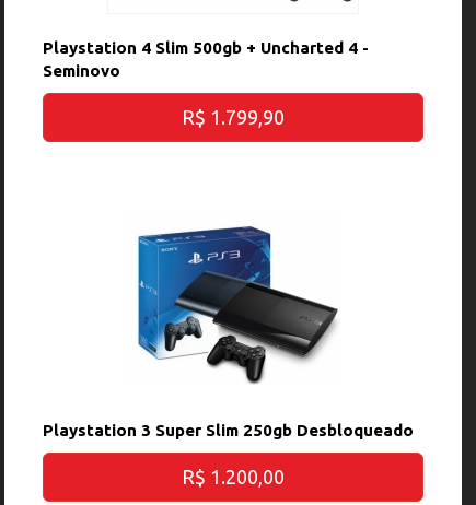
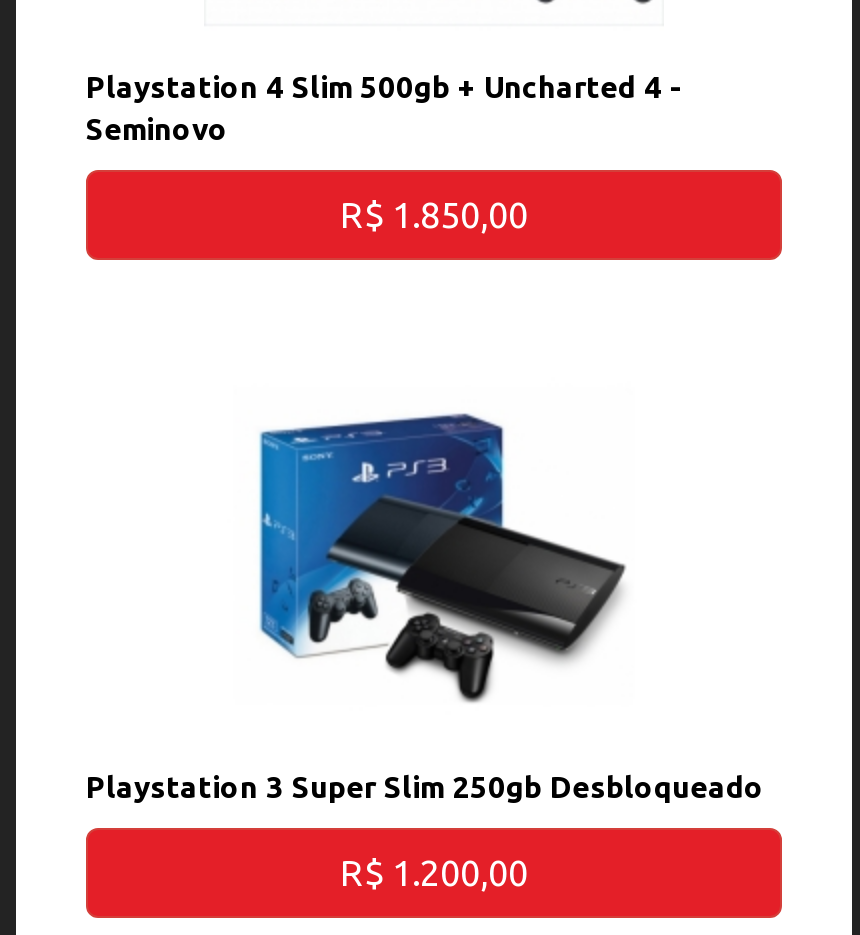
- R$ 1.799,90
+ R$ 1.850,00
